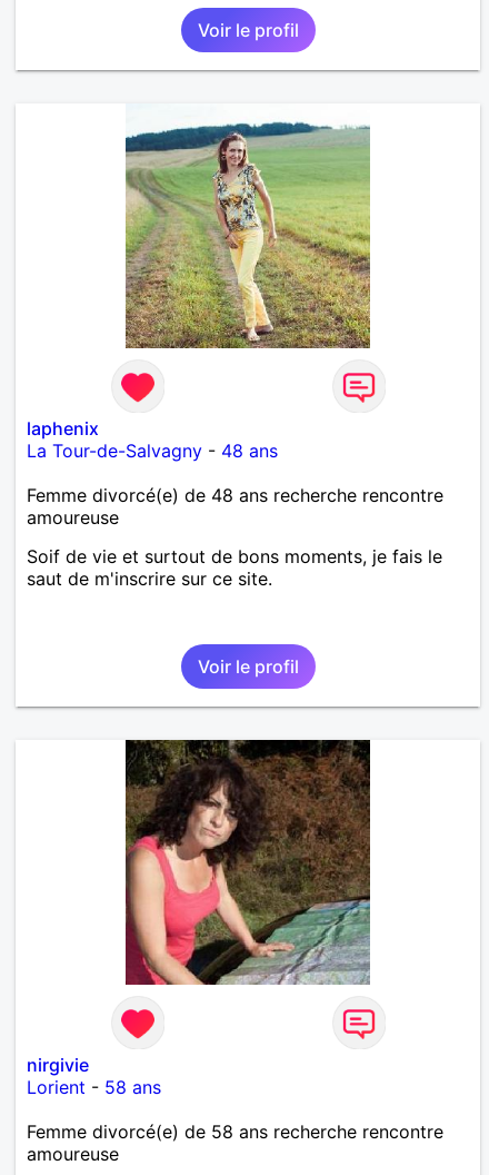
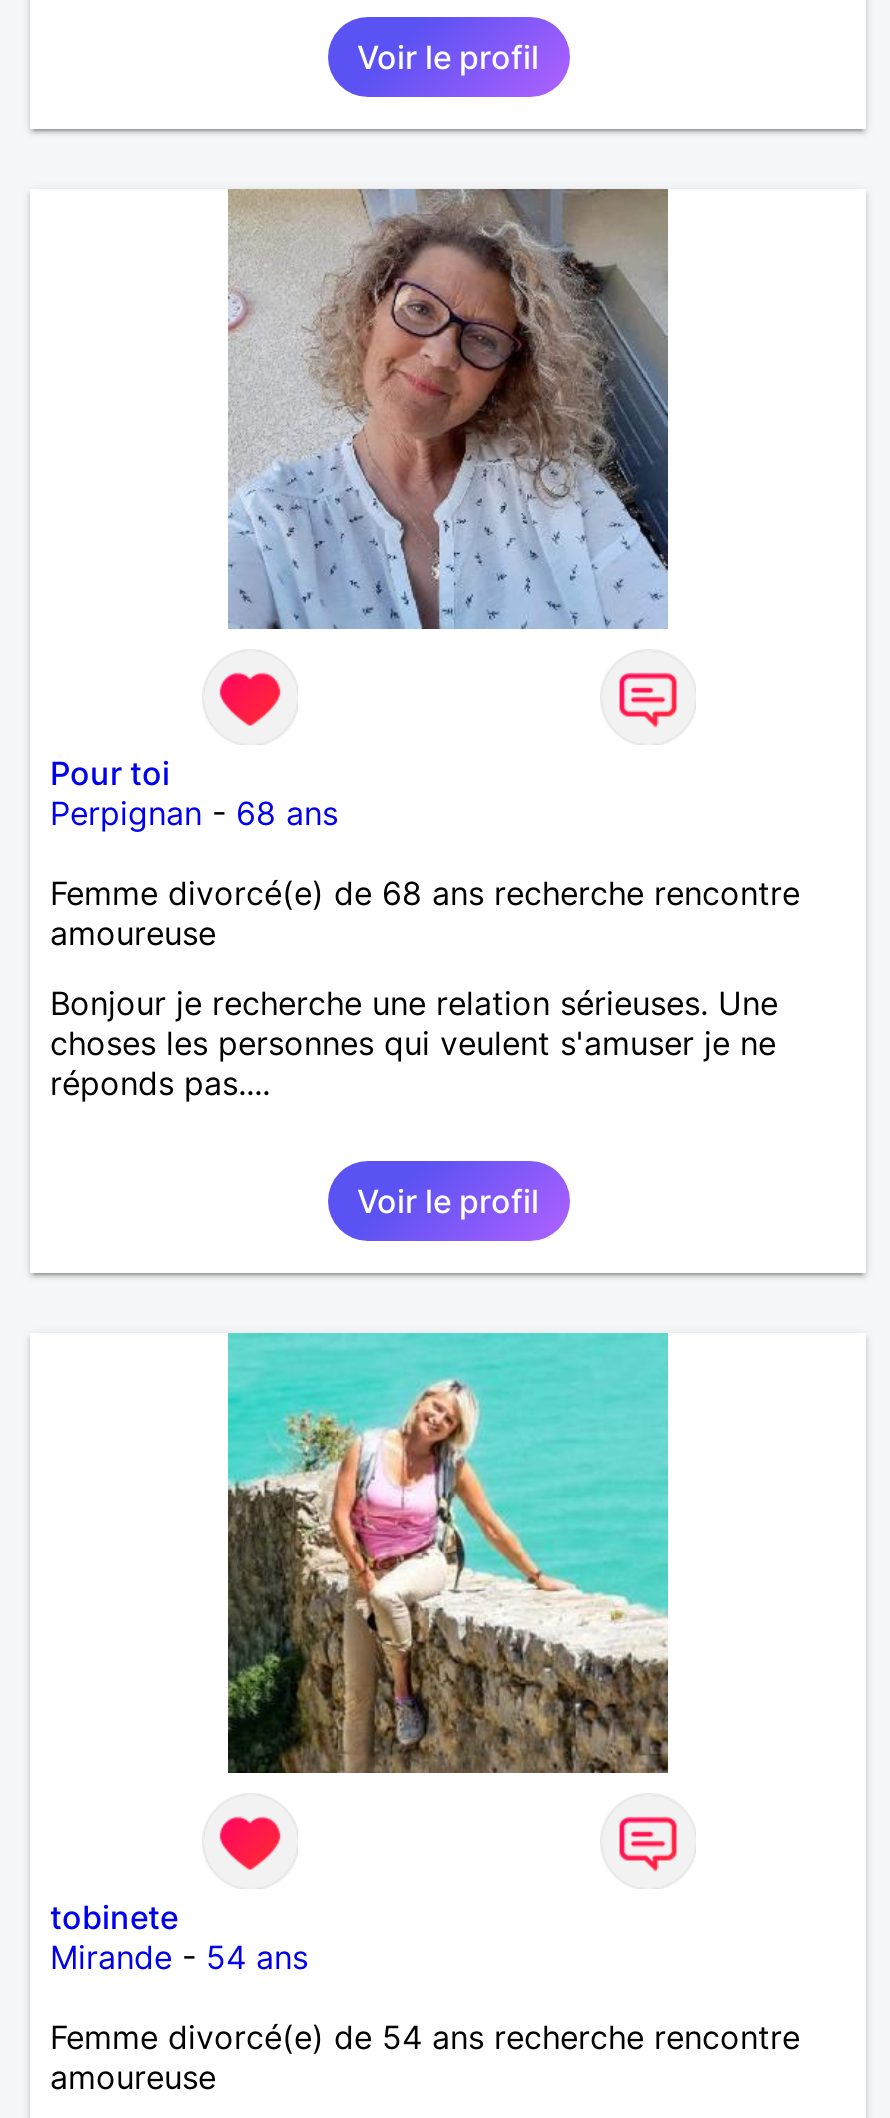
- [image]
+ [image]

- laphenix
- La Tour-de-Salvagny - 48 ans
+ Pour toi
+ Perpignan - 68 ans

- Femme divorcé(e) de 48 ans recherche rencontre
+ Femme divorcé(e) de 68 ans recherche rencontre

- Soif de vie et surtout de bons moments, je fais le
- saut de m'inscrire sur ce site.
+ Bonjour je recherche une relation sérieuses. Une
+ choses les personnes qui veulent s'amuser je ne
+ réponds pas....

- [image]
+ [image]

- nirgivie
- Lorient - 58 ans
+ tobinete
+ Mirande - 54 ans

- Femme divorcé(e) de 58 ans recherche rencontre
+ Femme divorcé(e) de 54 ans recherche rencontre
